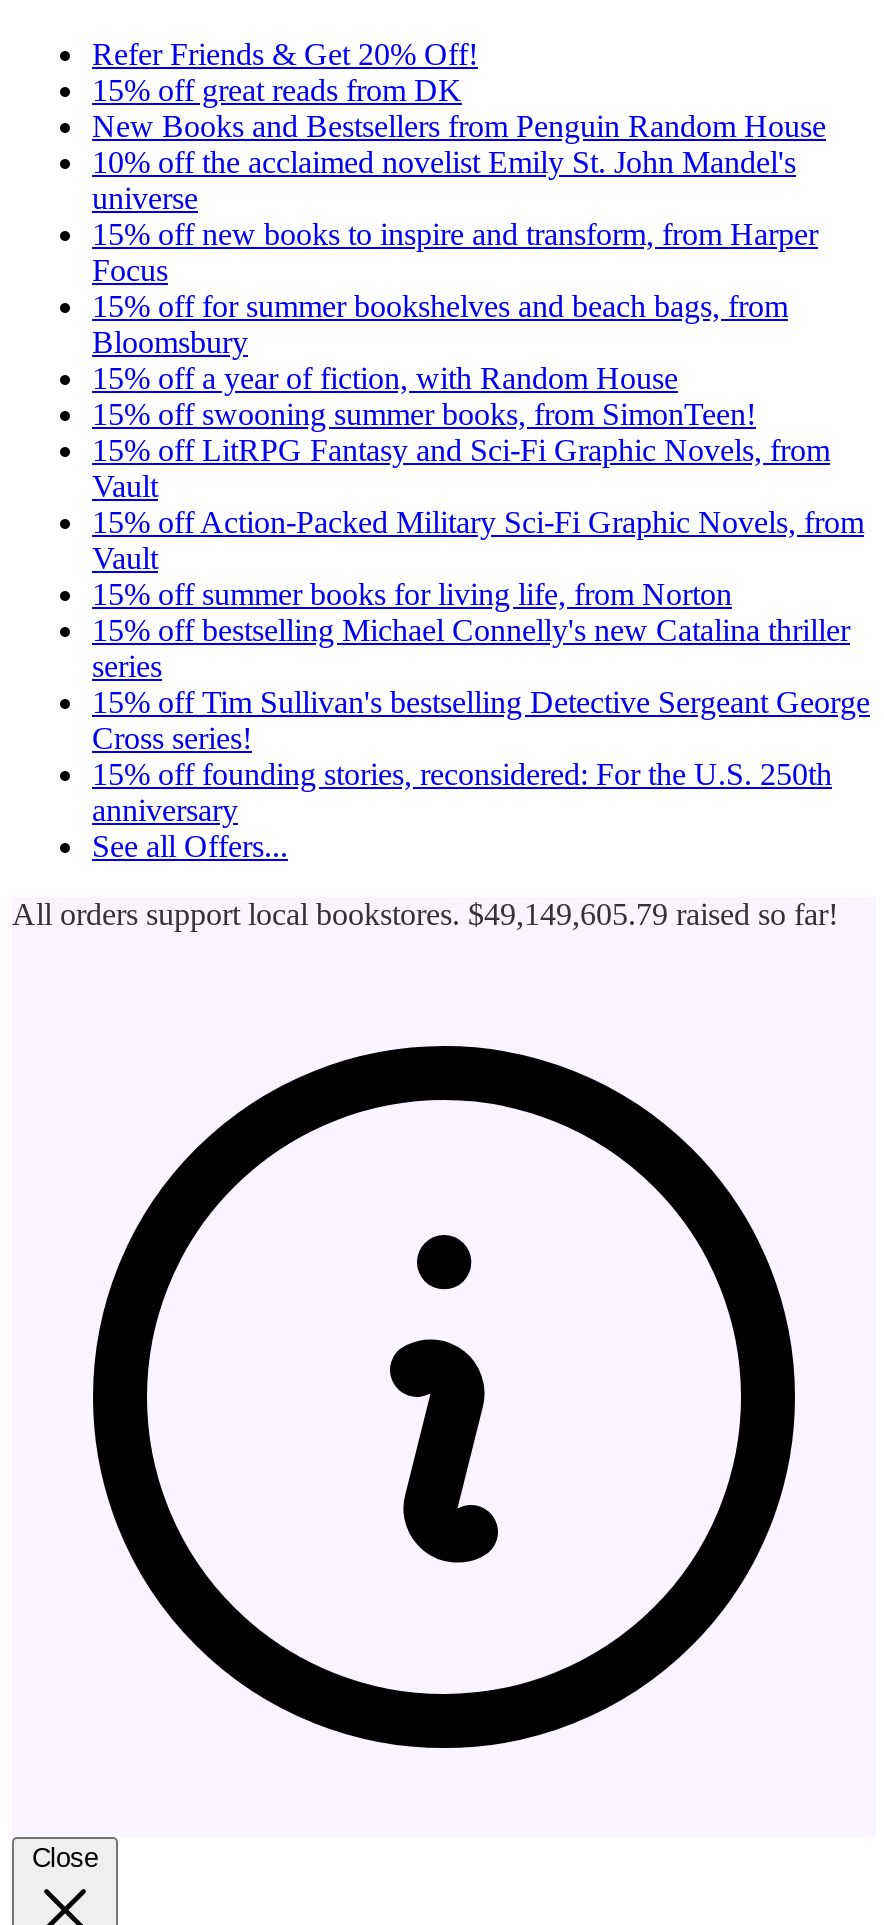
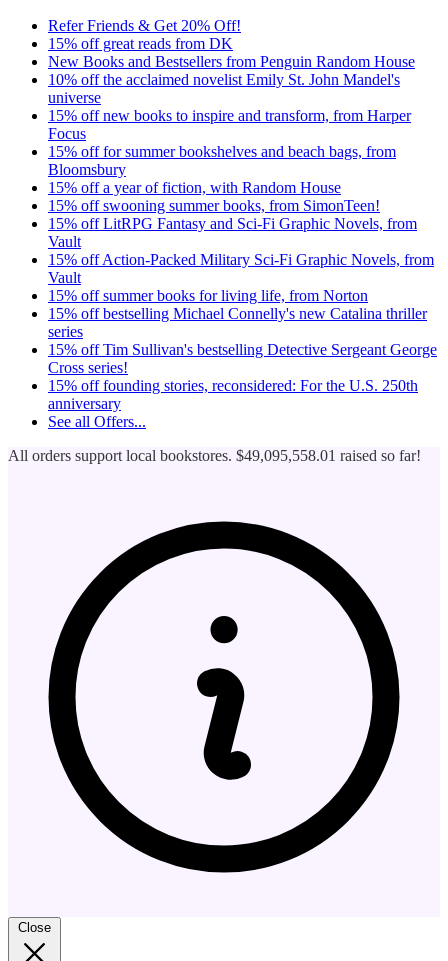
- All orders support local bookstores. $49,149,605.79 raised so far!
+ All orders support local bookstores. $49,095,558.01 raised so far!
